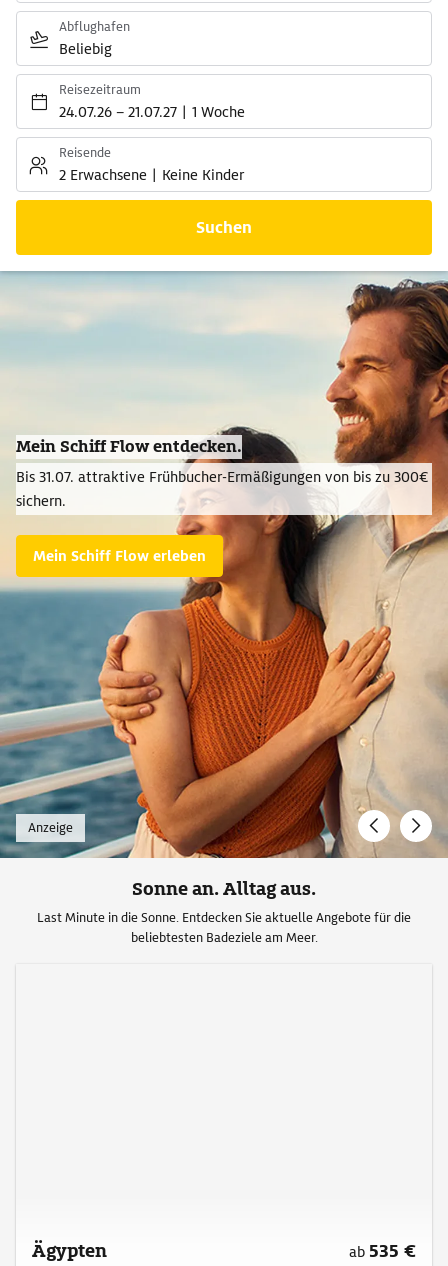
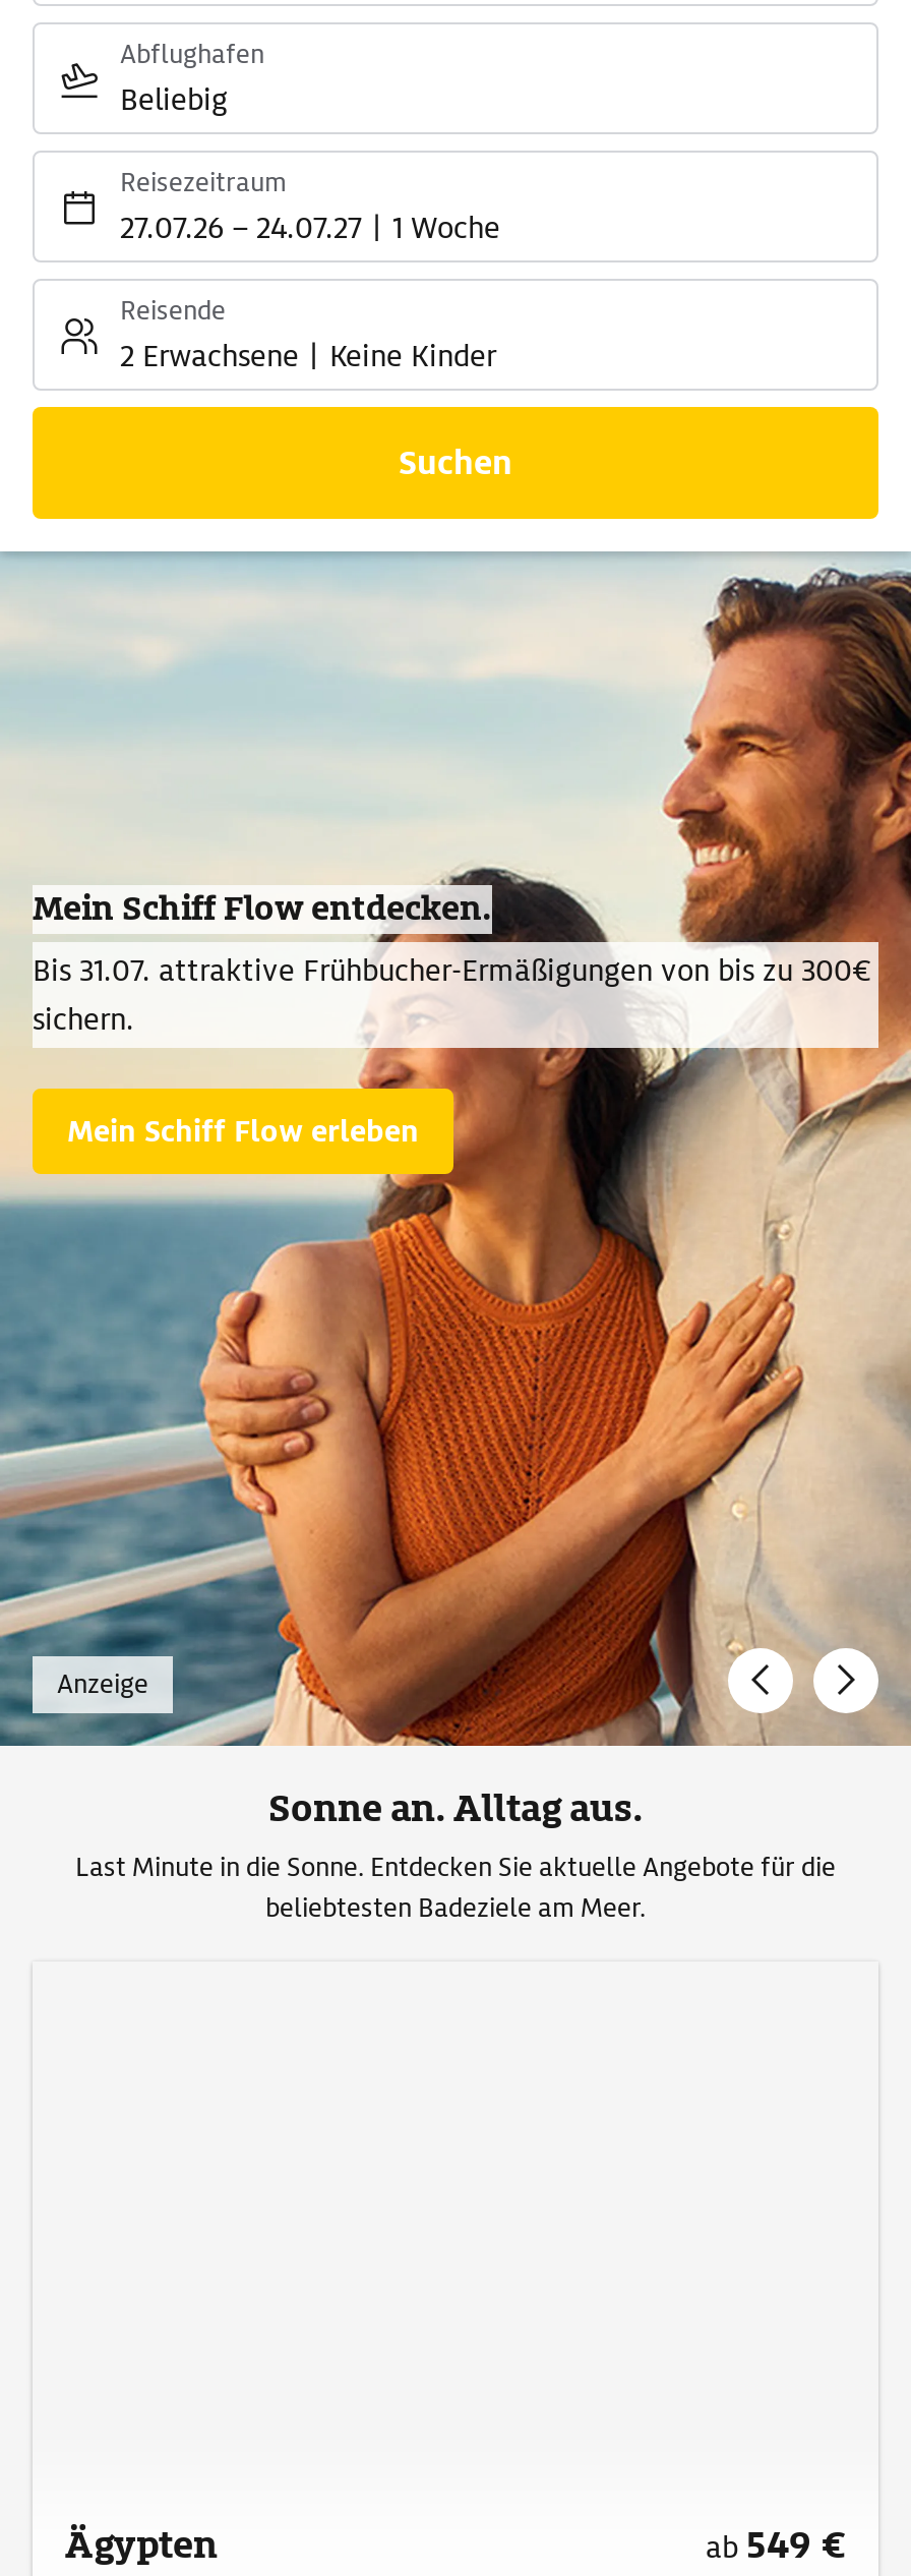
- 24.07.26 – 21.07.27 1 Woche
+ 27.07.26 – 24.07.27 1 Woche

- ab 535 €
+ ab 549 €
